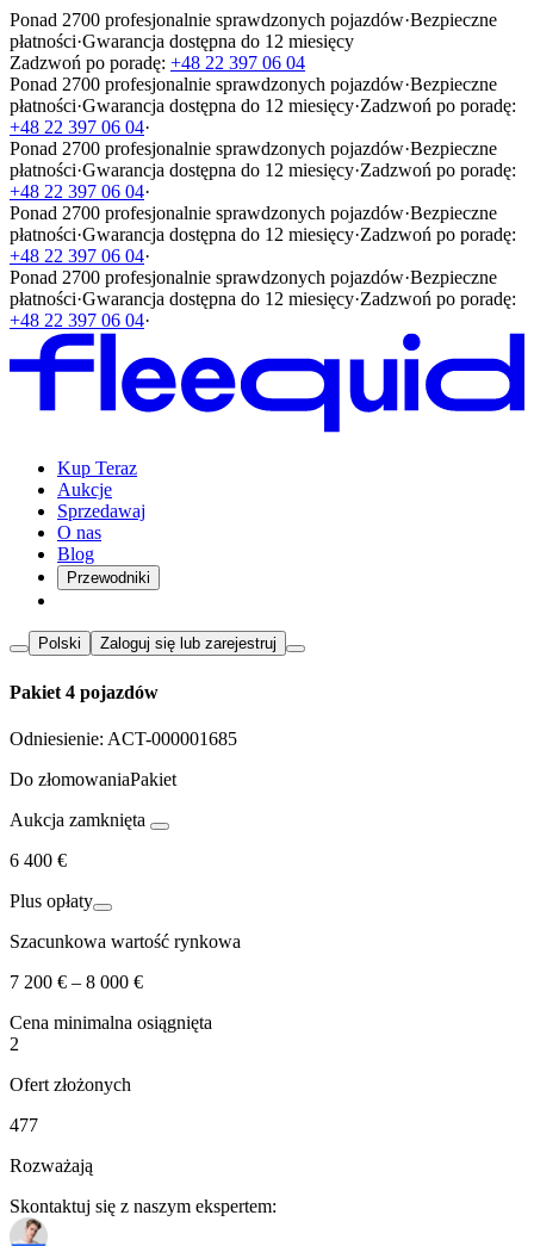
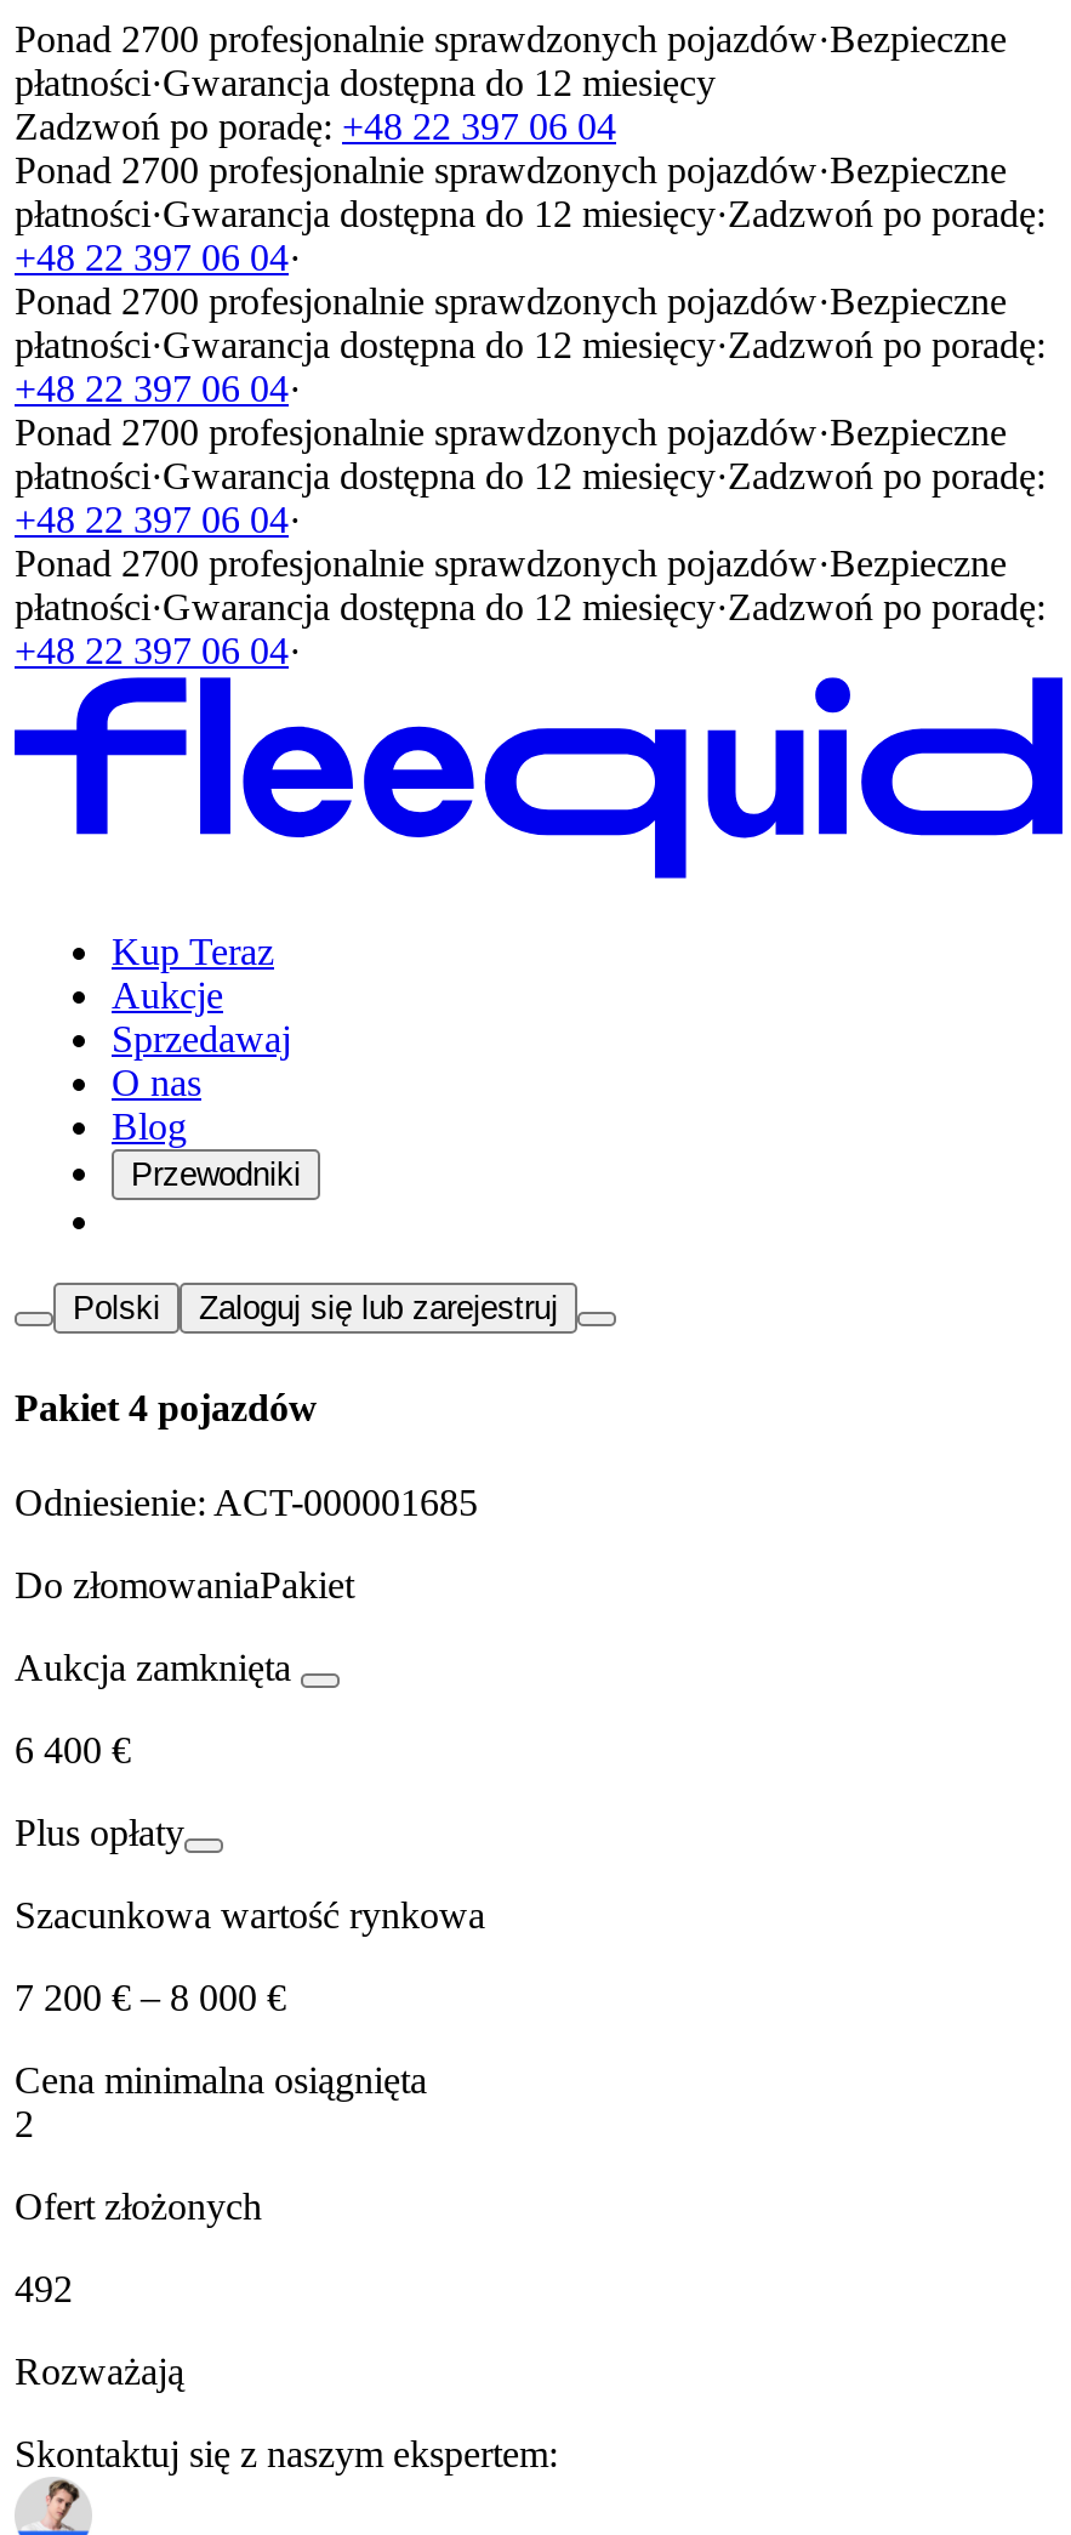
- 477
+ 492
